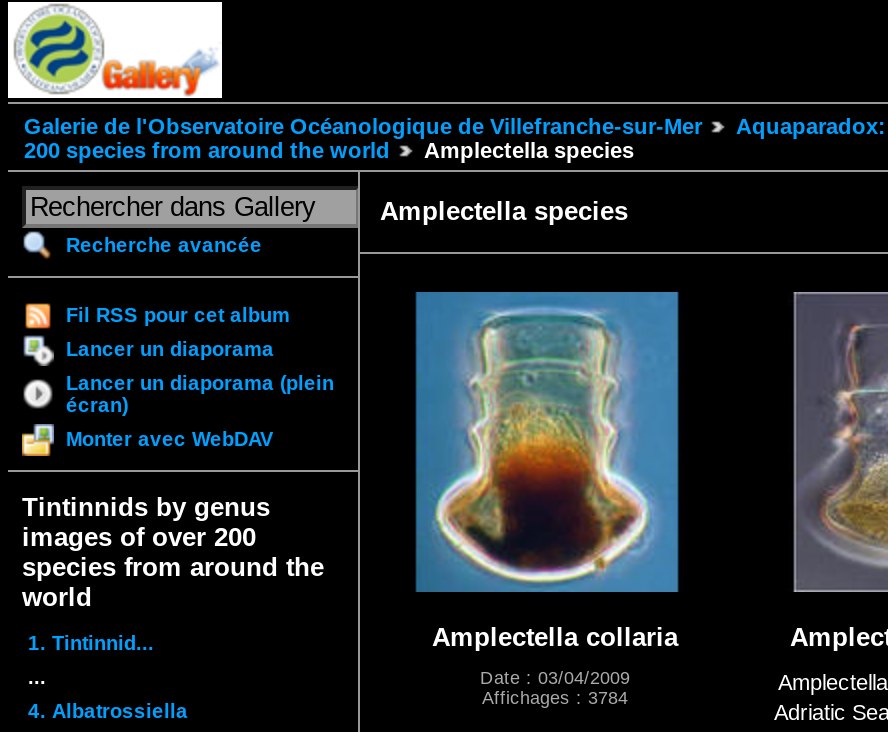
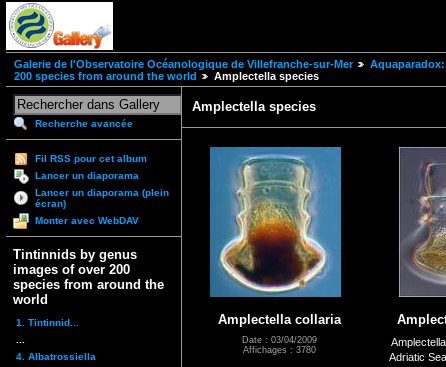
- Affichages : 3784
+ Affichages : 3780
